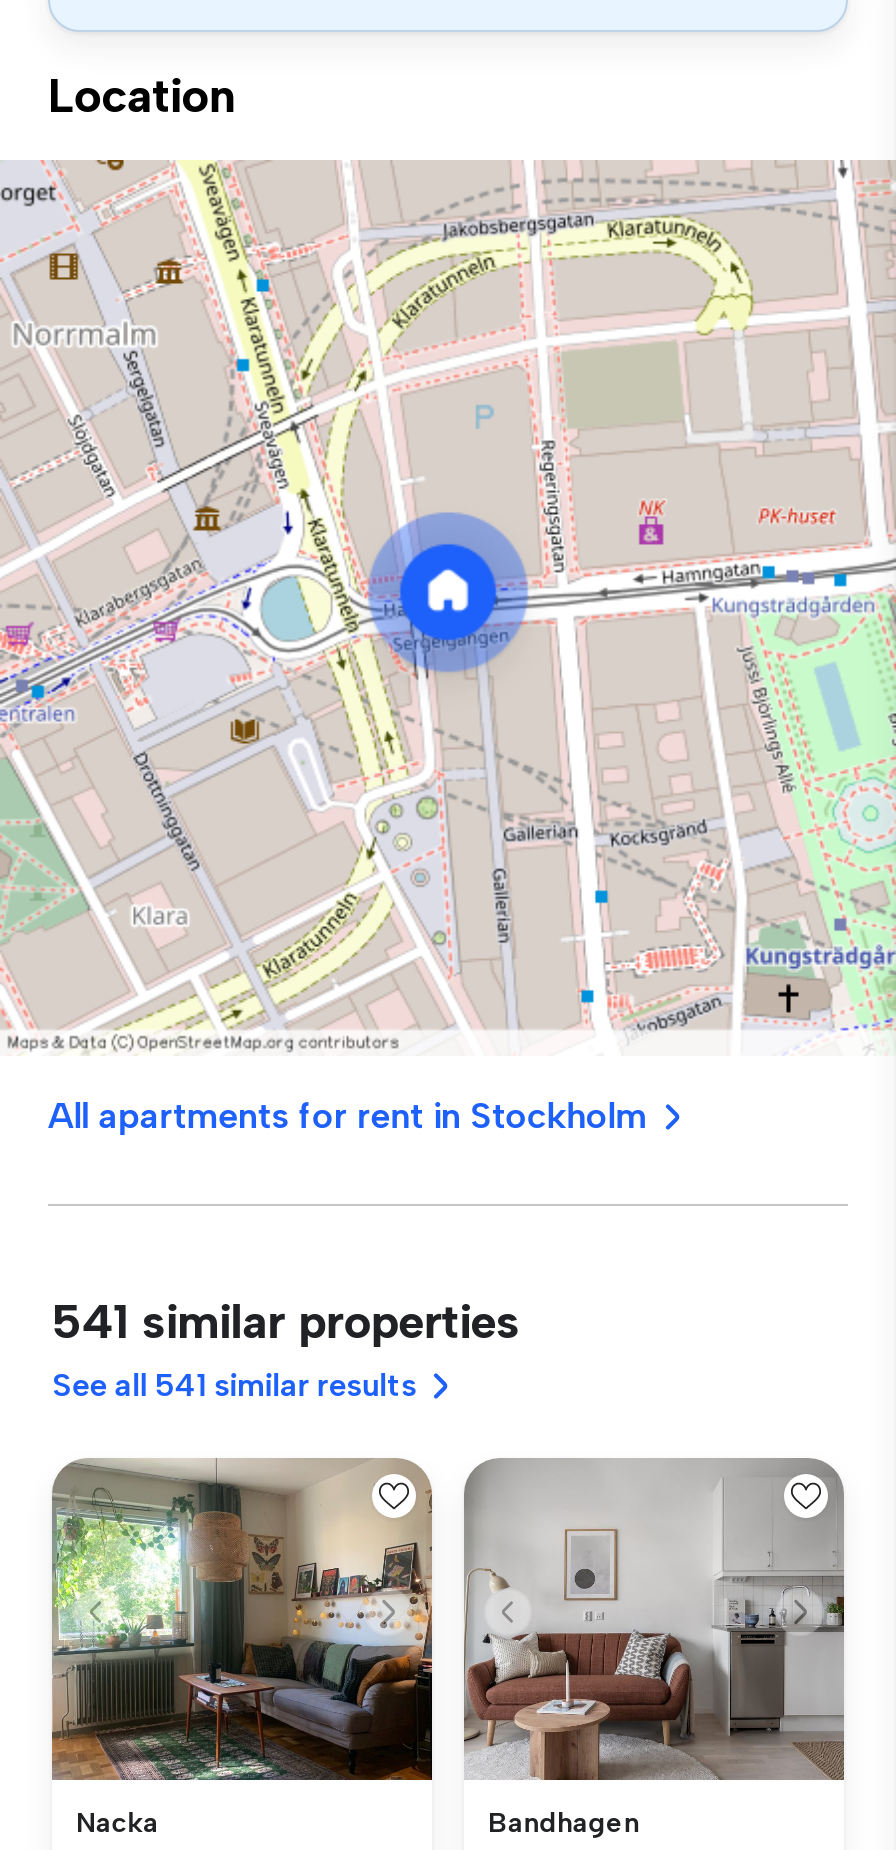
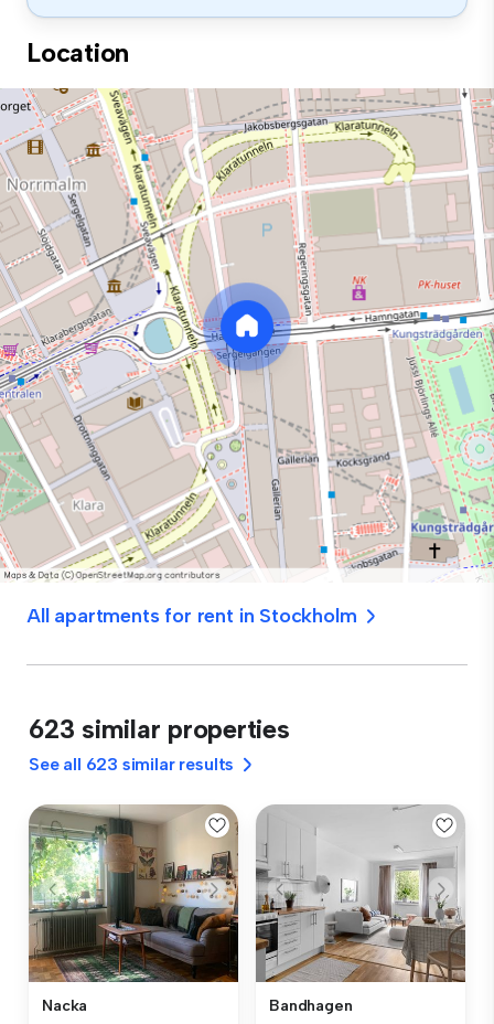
- 541 similar properties
+ 623 similar properties

- See all 541 similar results
+ See all 623 similar results

- [image]
+ [image]
